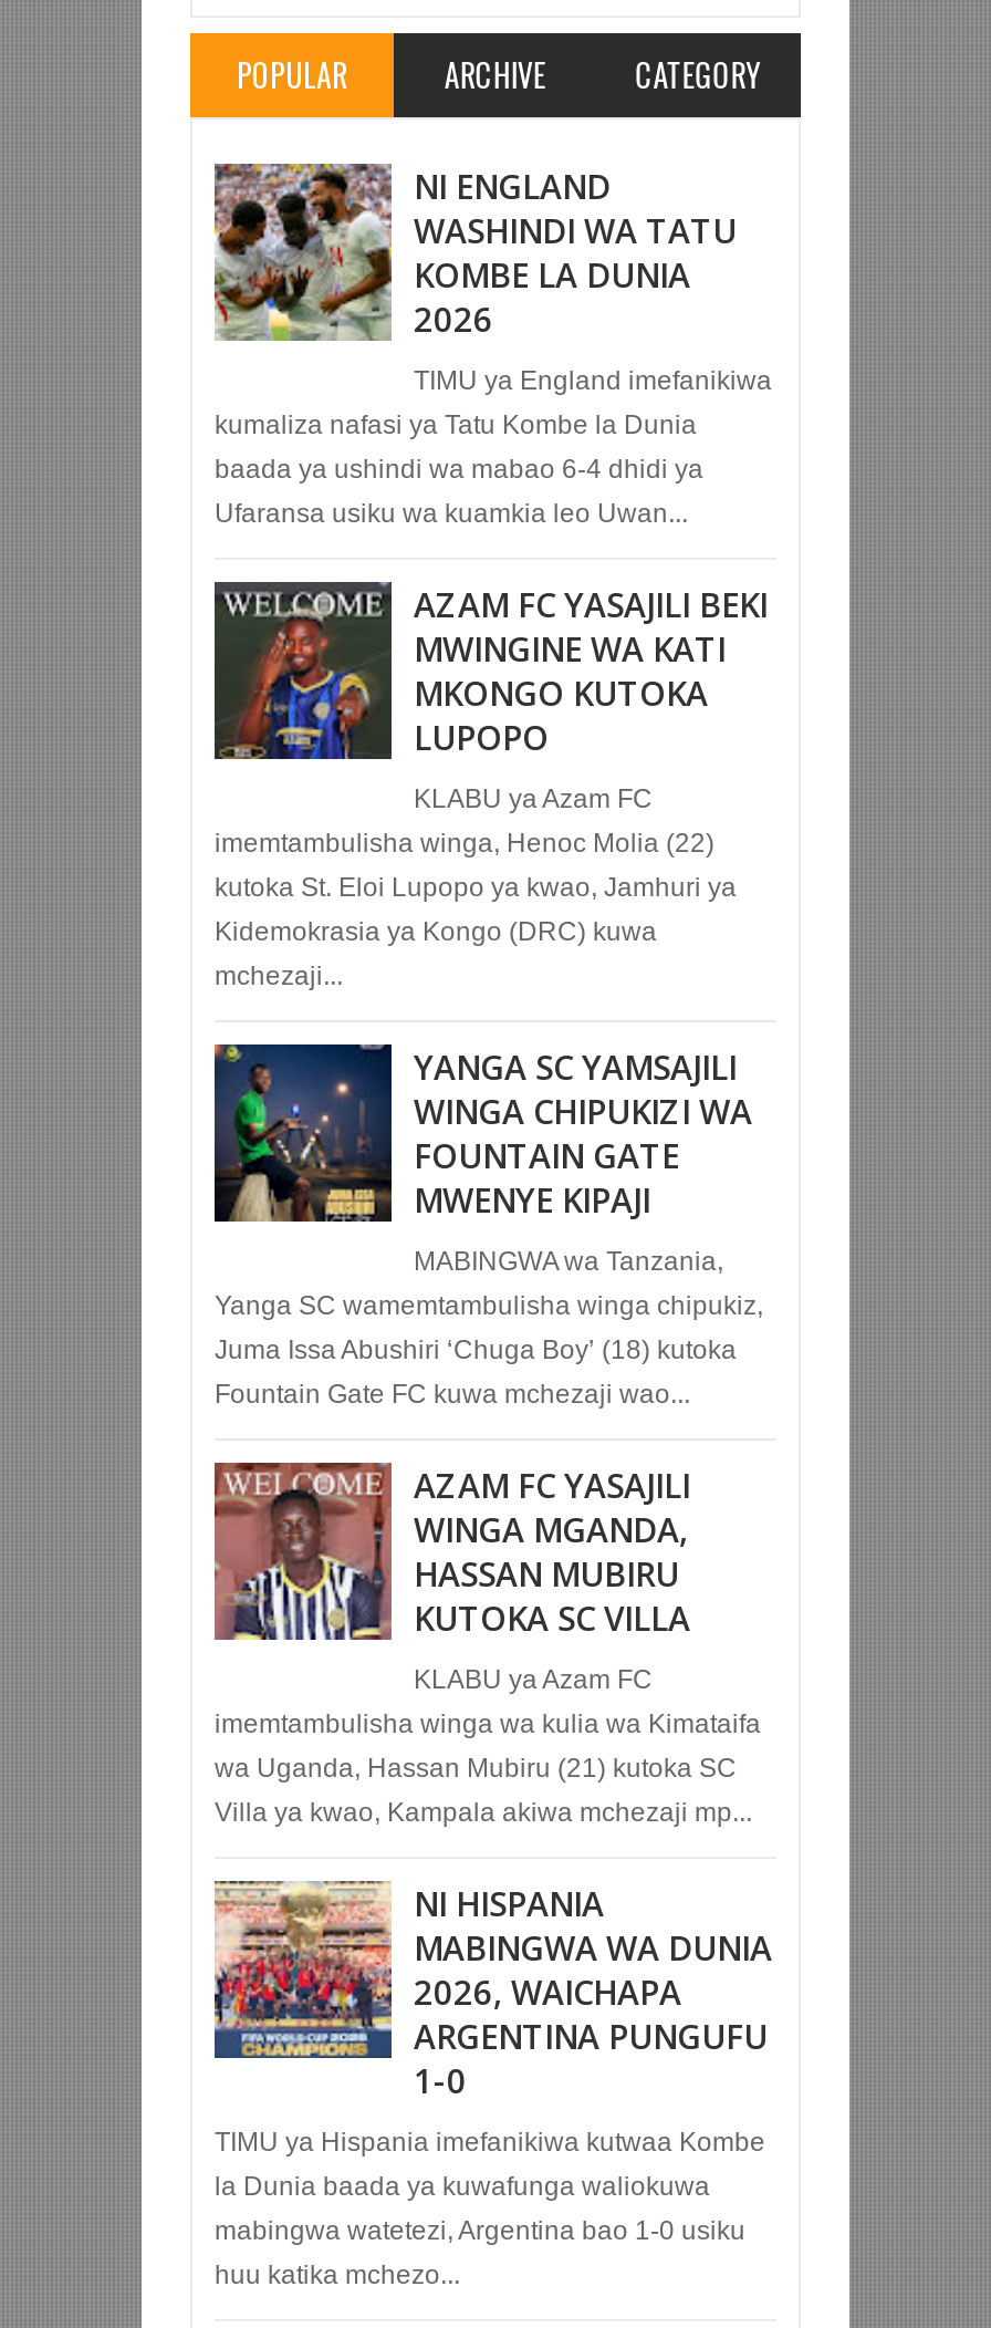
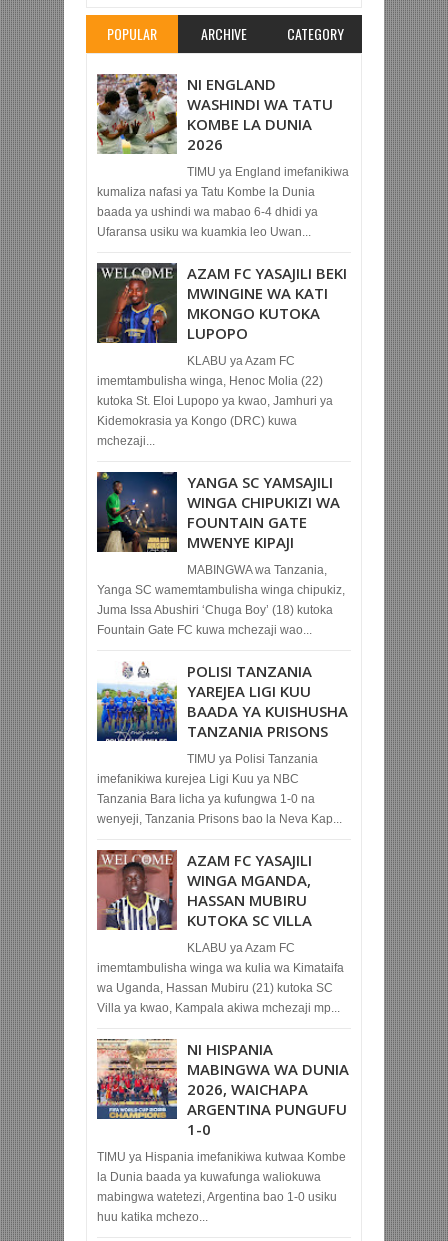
+ [image]
+ POLISI TANZANIA
+ YAREJEA LIGI KUU
+ BAADA YA KUISHUSHA
+ TANZANIA PRISONS
+ TIMU ya Polisi Tanzania
+ imefanikiwa kurejea Ligi Kuu ya NBC
+ Tanzania Bara licha ya kufungwa 1-0 na
+ wenyeji, Tanzania Prisons bao la Neva Kap...
